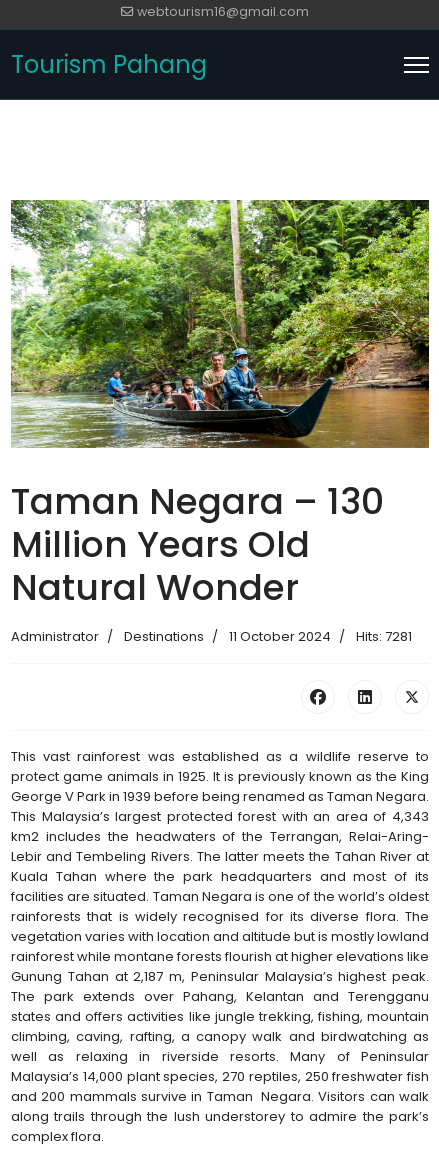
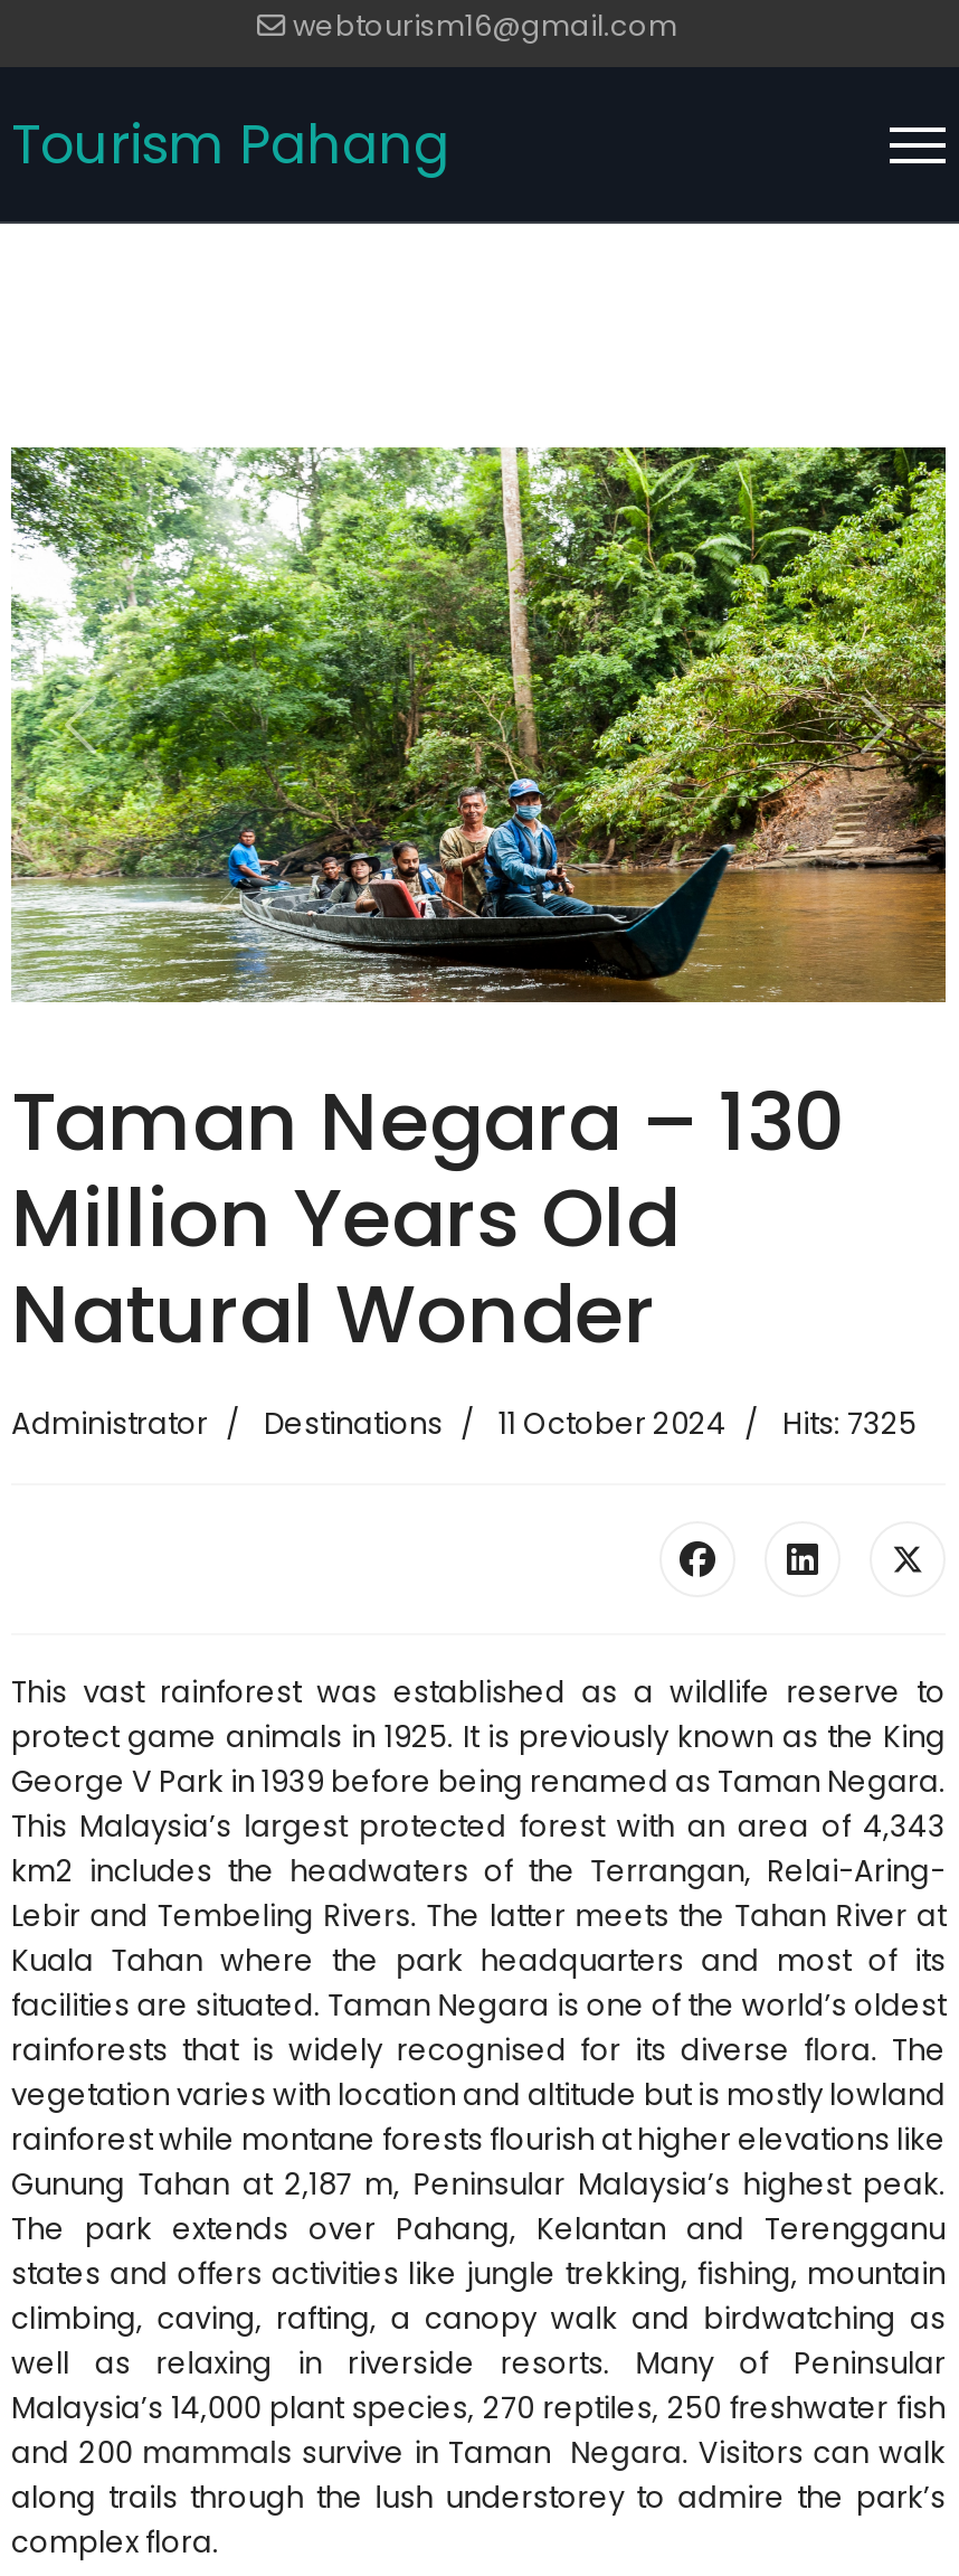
- Administrator Destinations 11 October 2024 Hits: 7281
+ Administrator Destinations 11 October 2024 Hits: 7325
